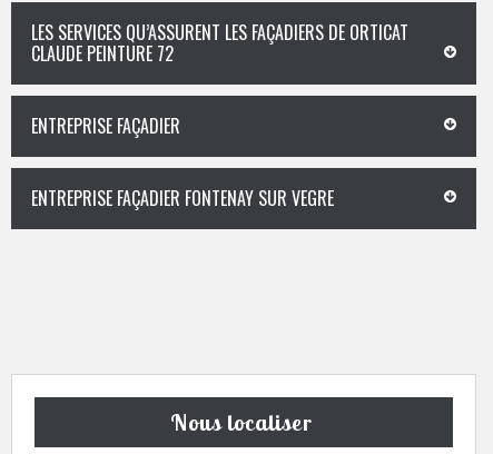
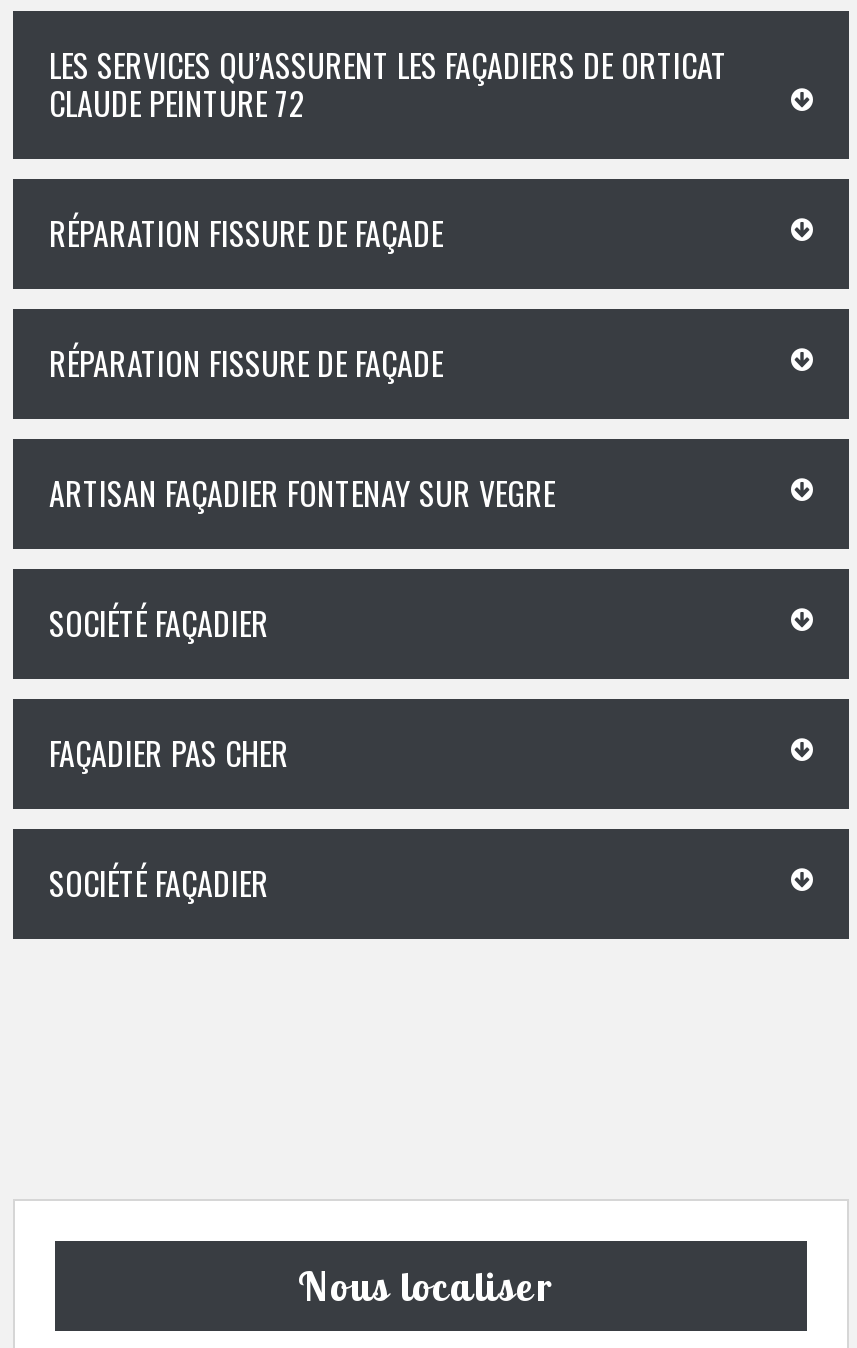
- ENTREPRISE FAÇADIER
- ENTREPRISE FAÇADIER FONTENAY SUR VEGRE
+ RÉPARATION FISSURE DE FAÇADE
+ RÉPARATION FISSURE DE FAÇADE
+ ARTISAN FAÇADIER FONTENAY SUR VEGRE
+ SOCIÉTÉ FAÇADIER
+ FAÇADIER PAS CHER
+ SOCIÉTÉ FAÇADIER
